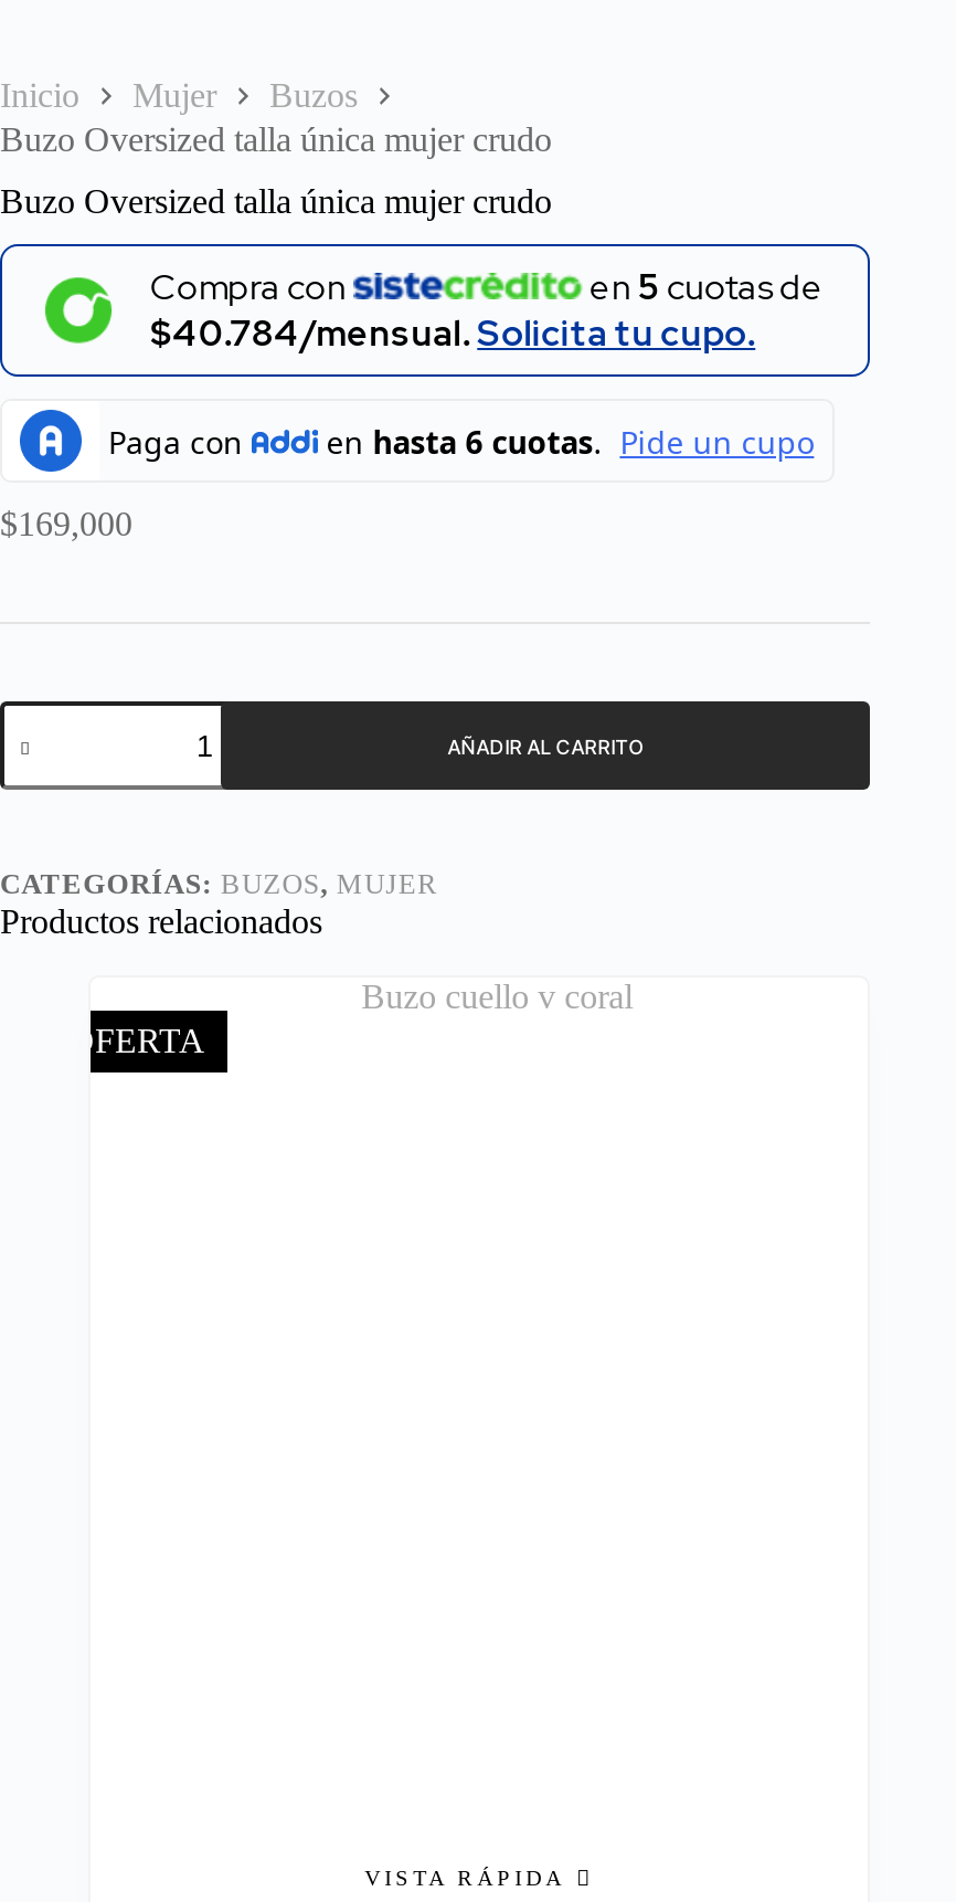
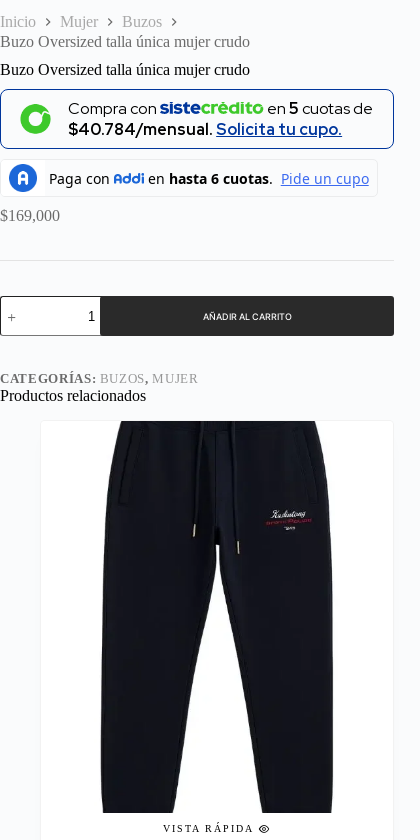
+ [image]

- OFERTA
